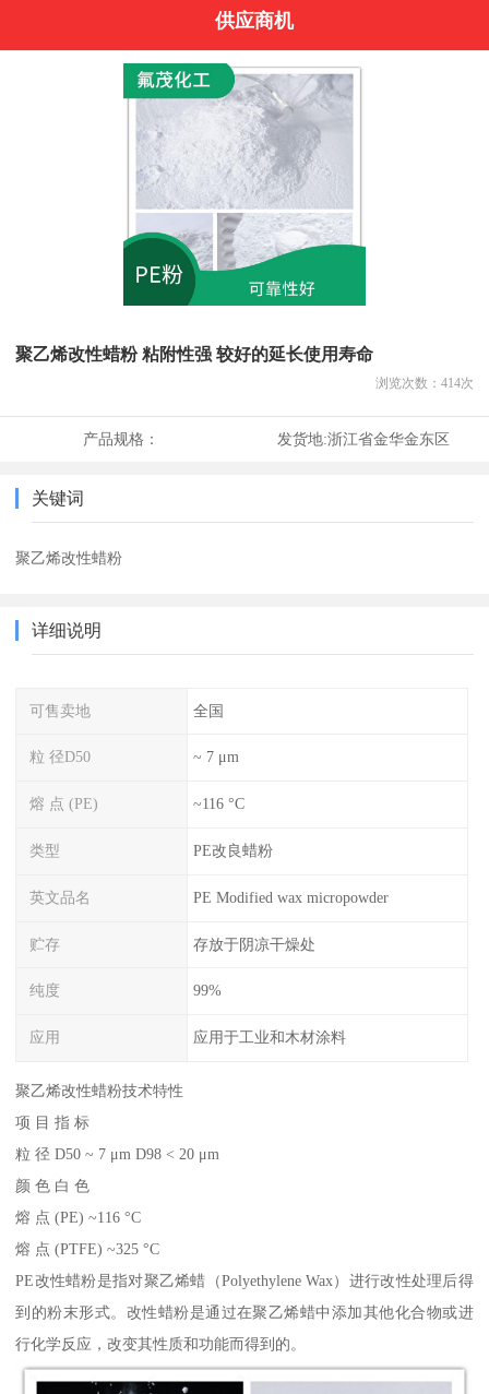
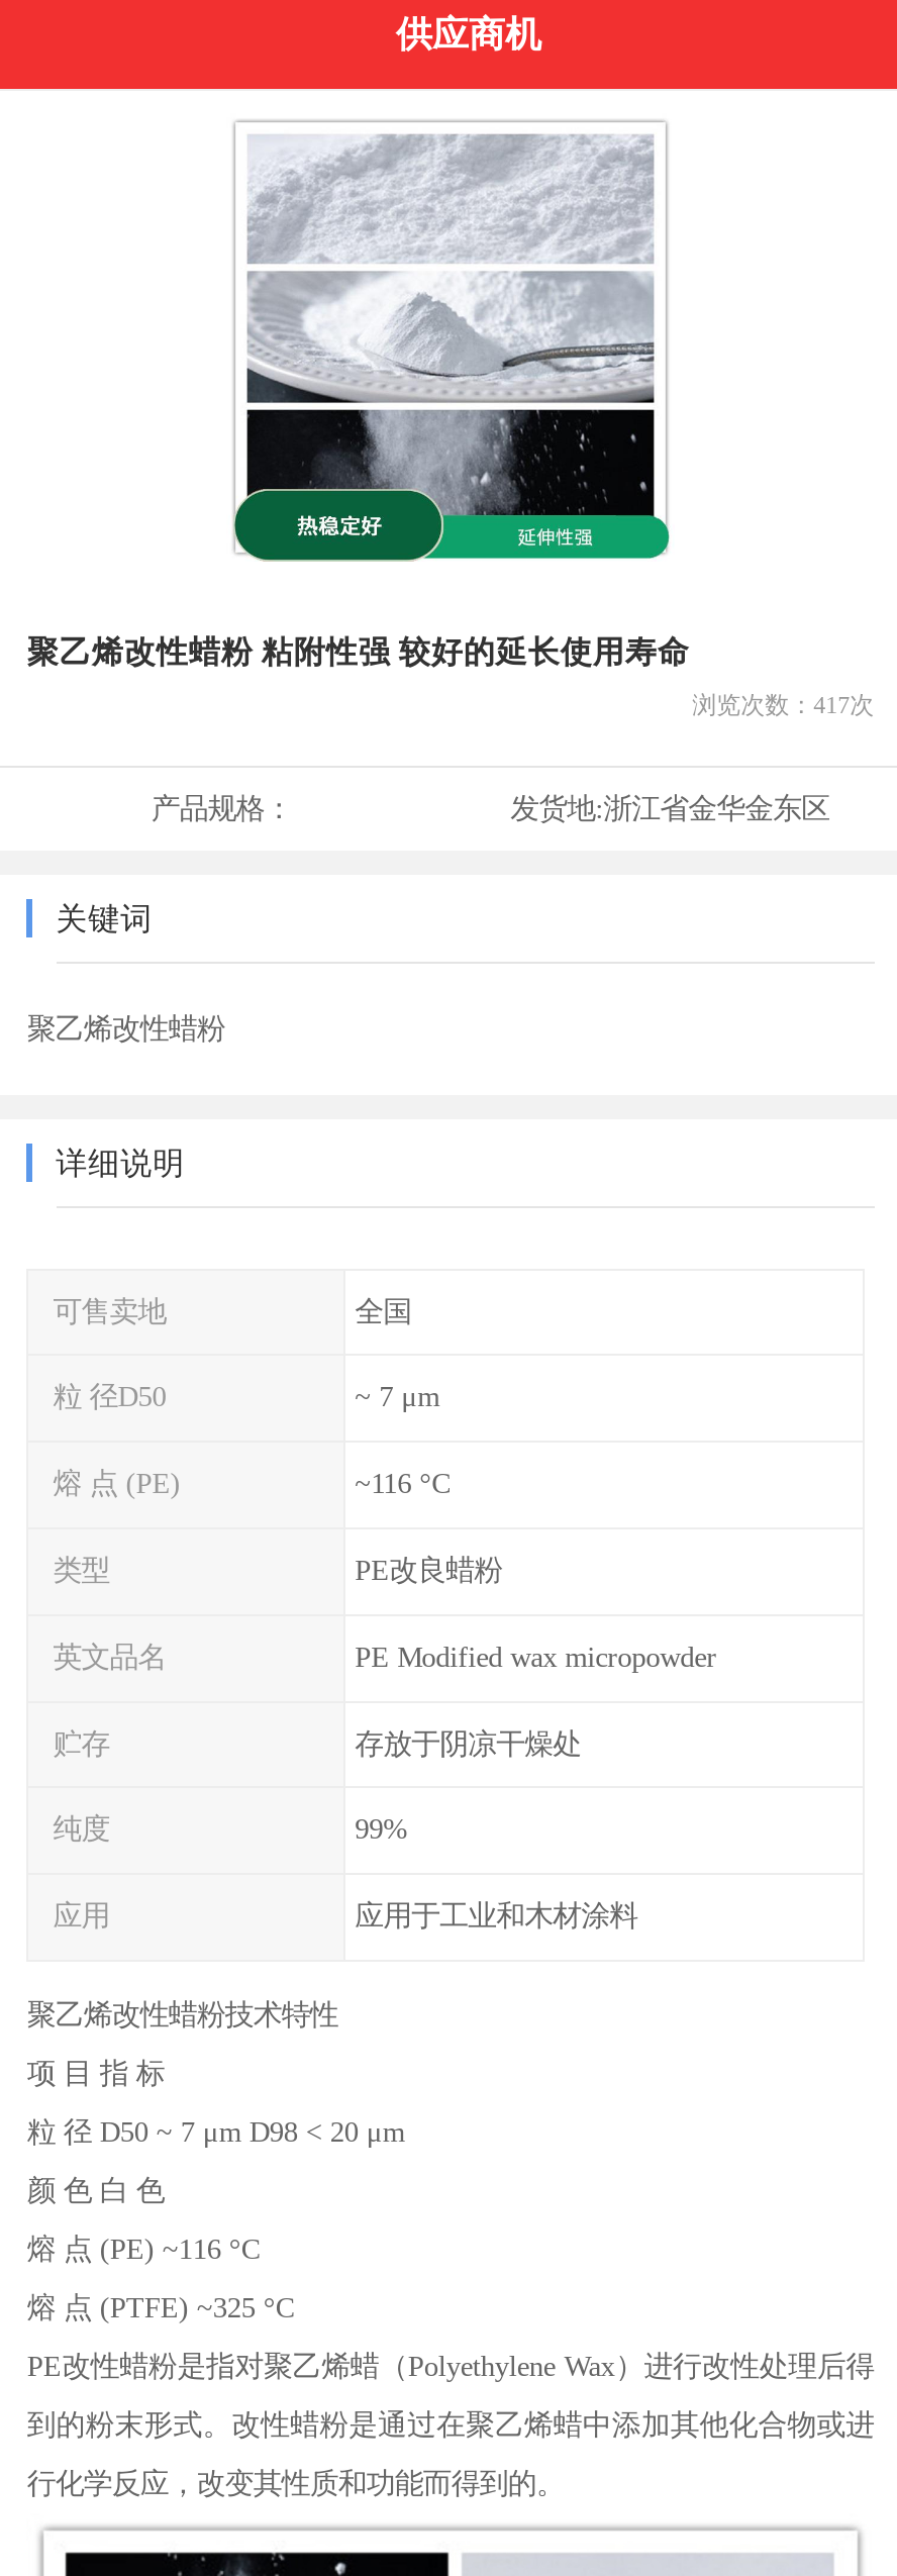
- [image]
+ [image]

- 浏览次数：414次
+ 浏览次数：417次
